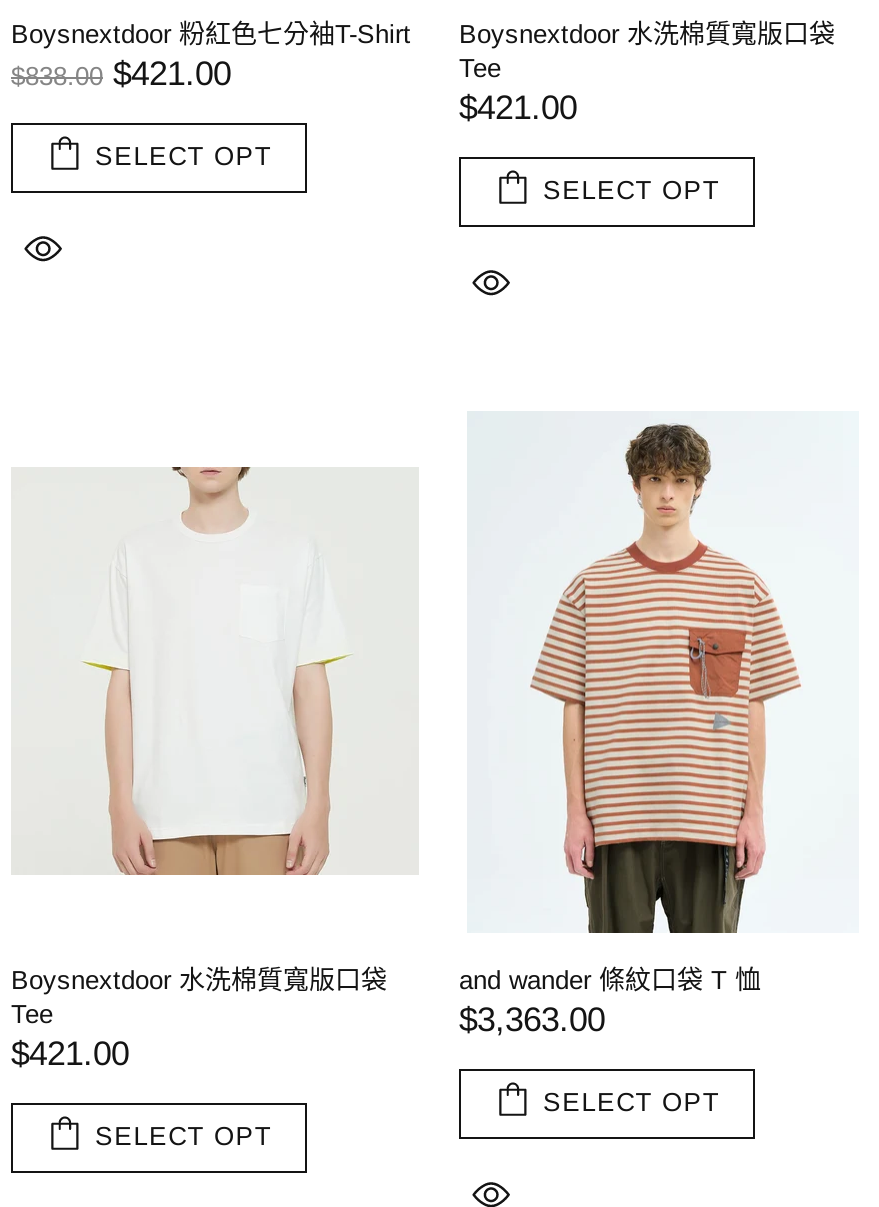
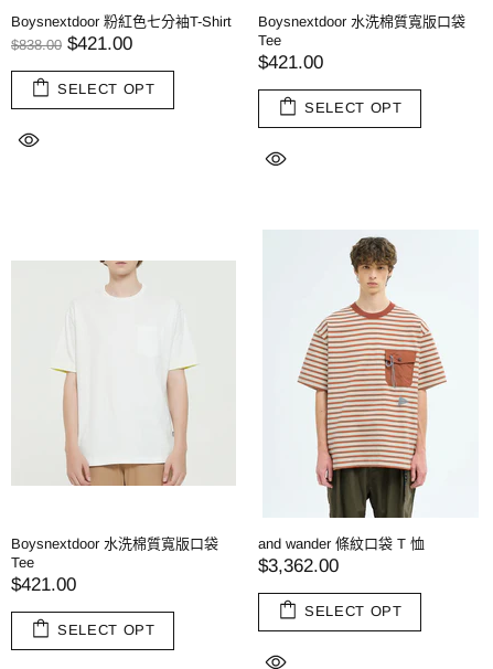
- $3,363.00
+ $3,362.00
